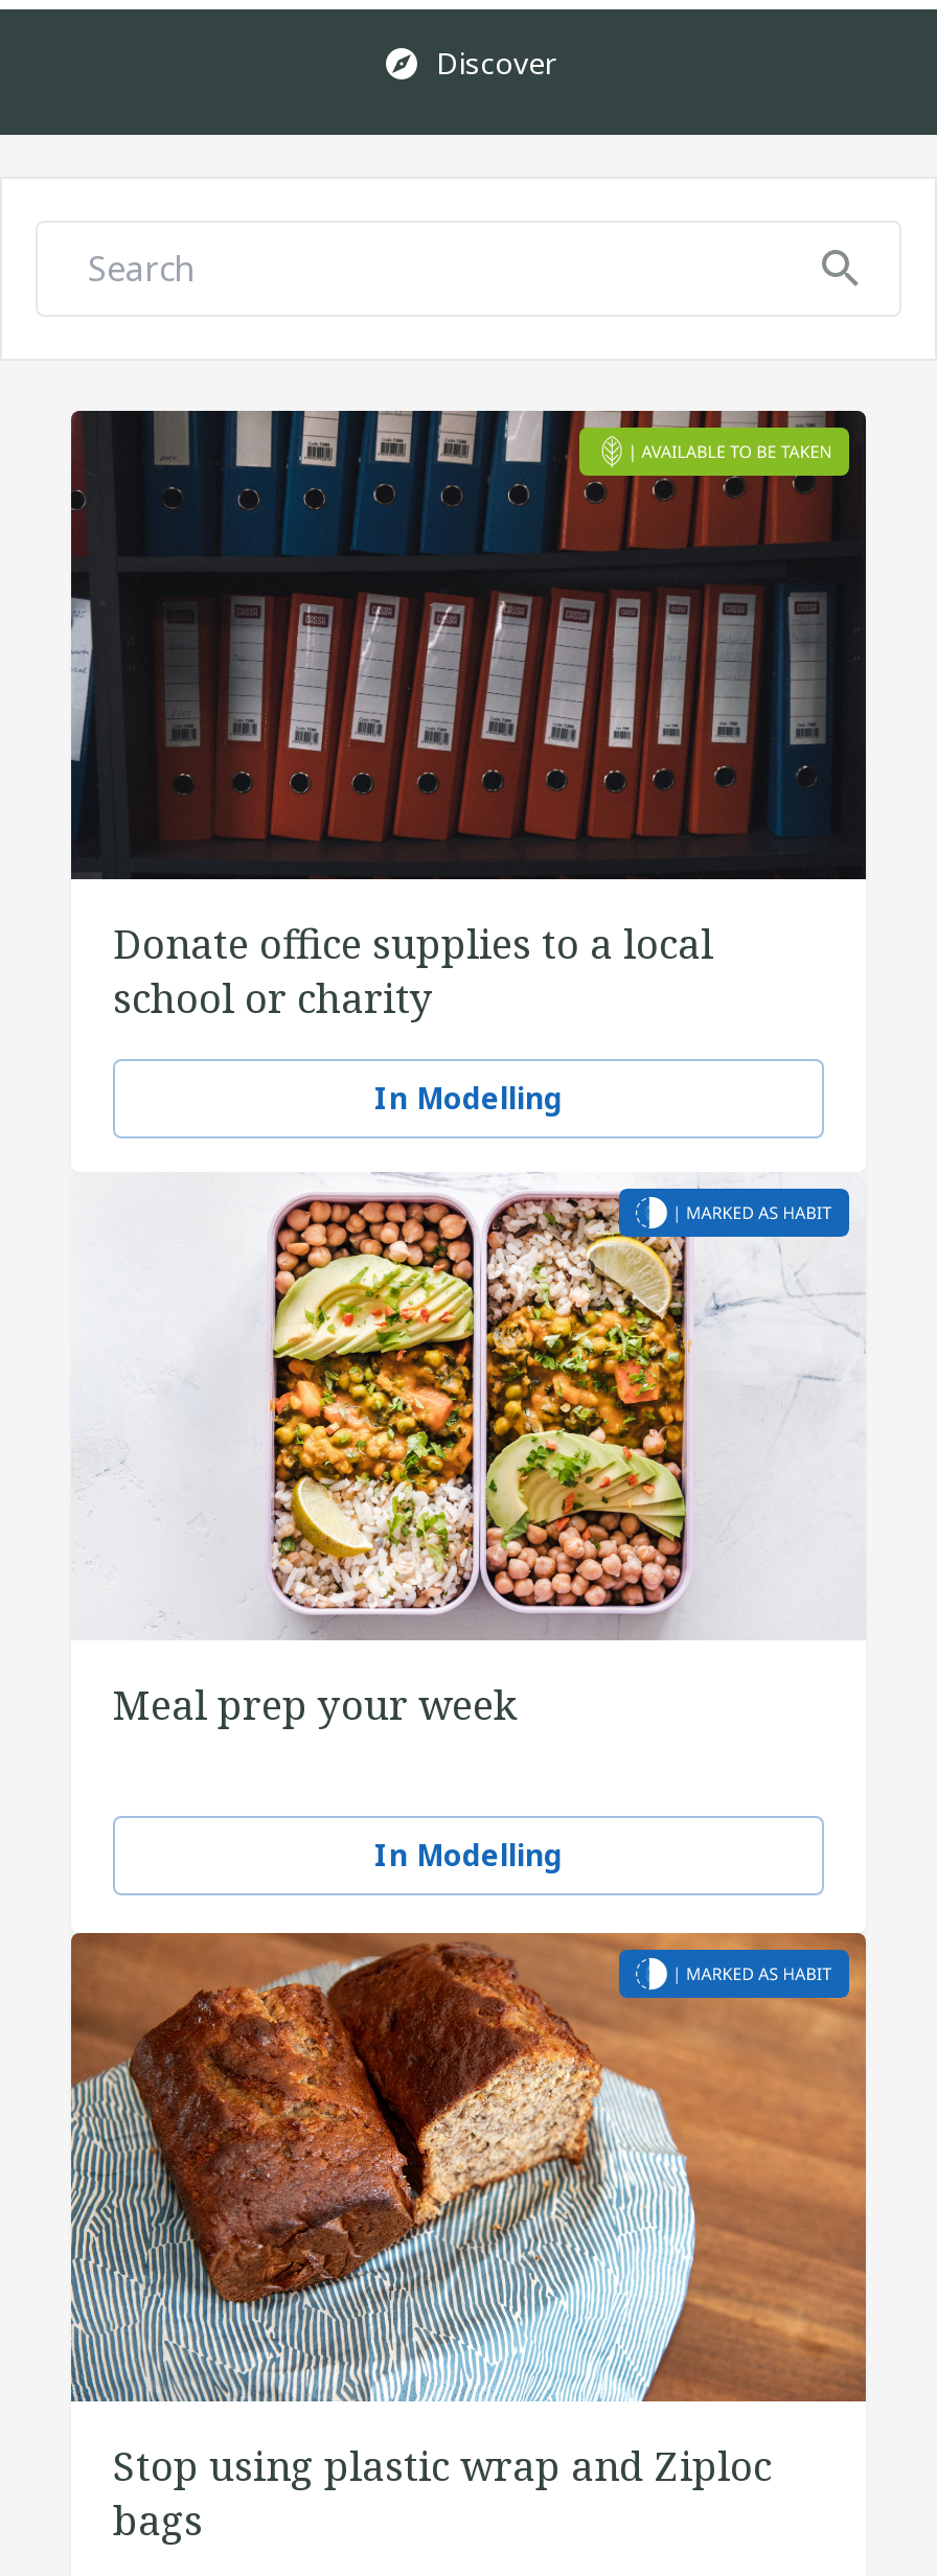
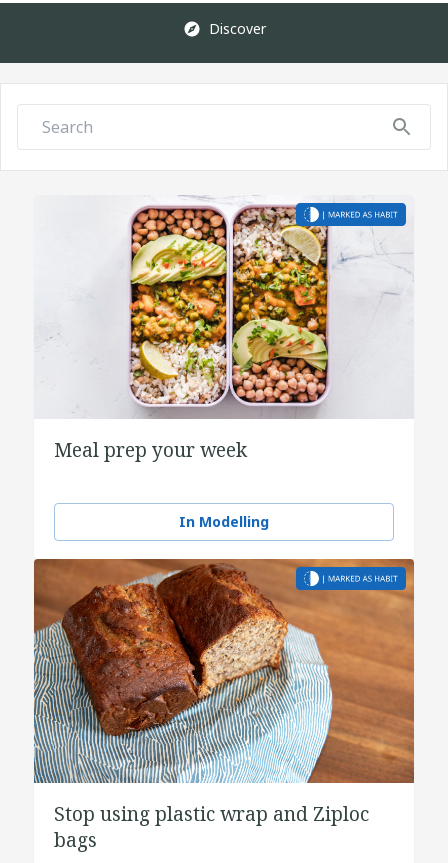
- [image]
- Donate office supplies to a local
- school or charity
- In Modelling
